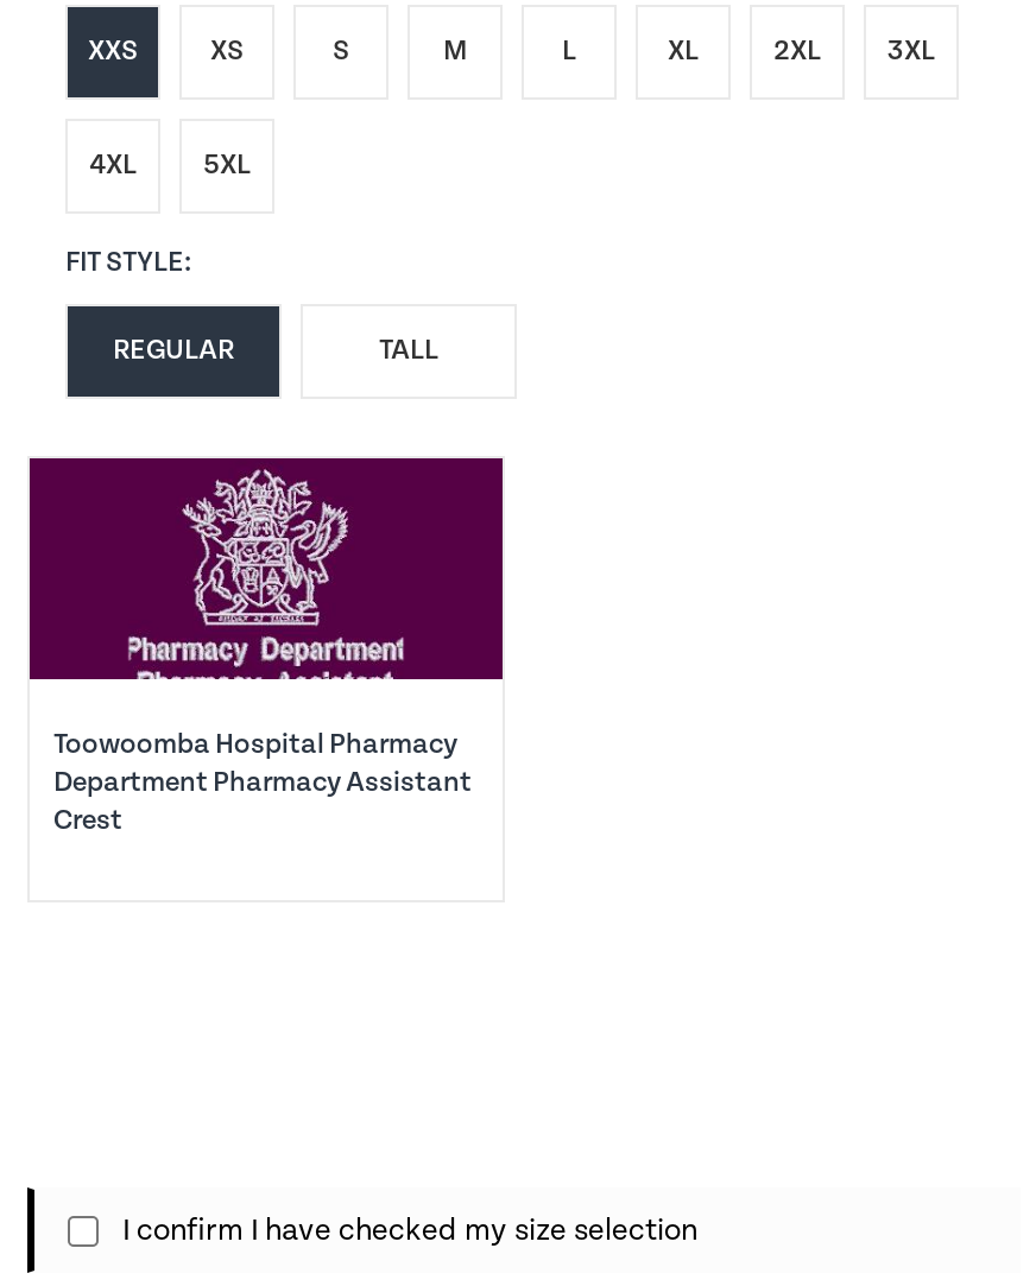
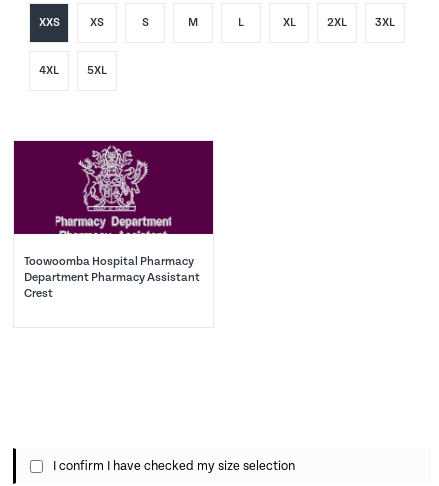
- FIT STYLE:
- REGULAR
- TALL
